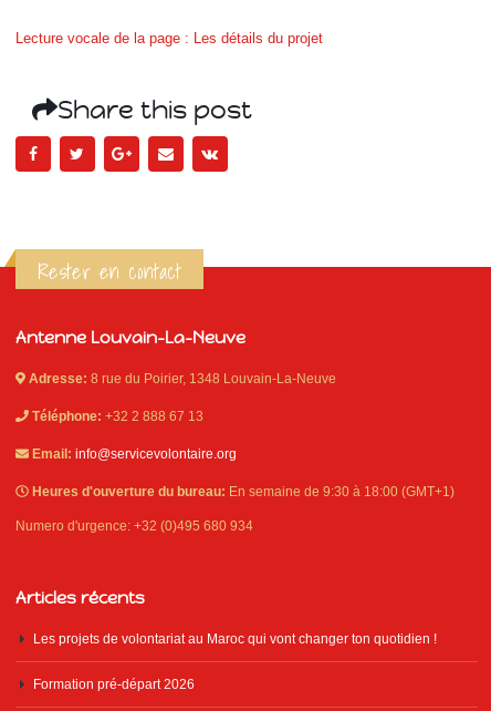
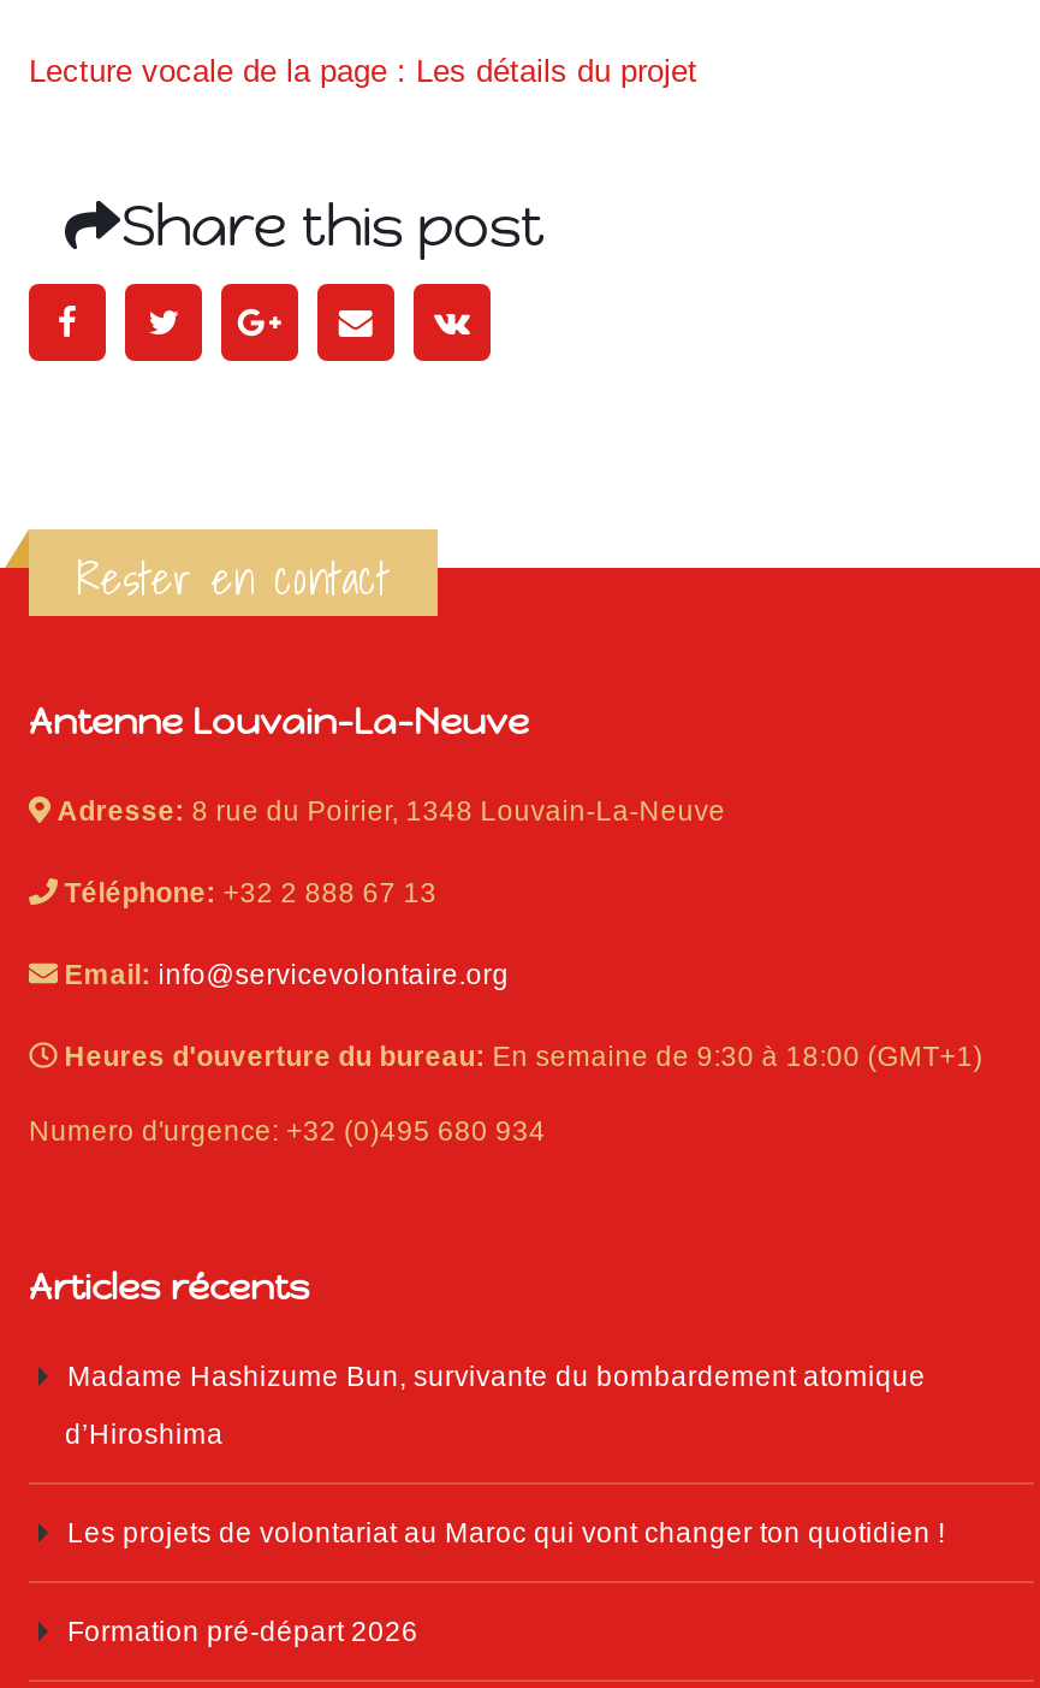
+ Madame Hashizume Bun, survivante du bombardement atomique
+ d’Hiroshima
